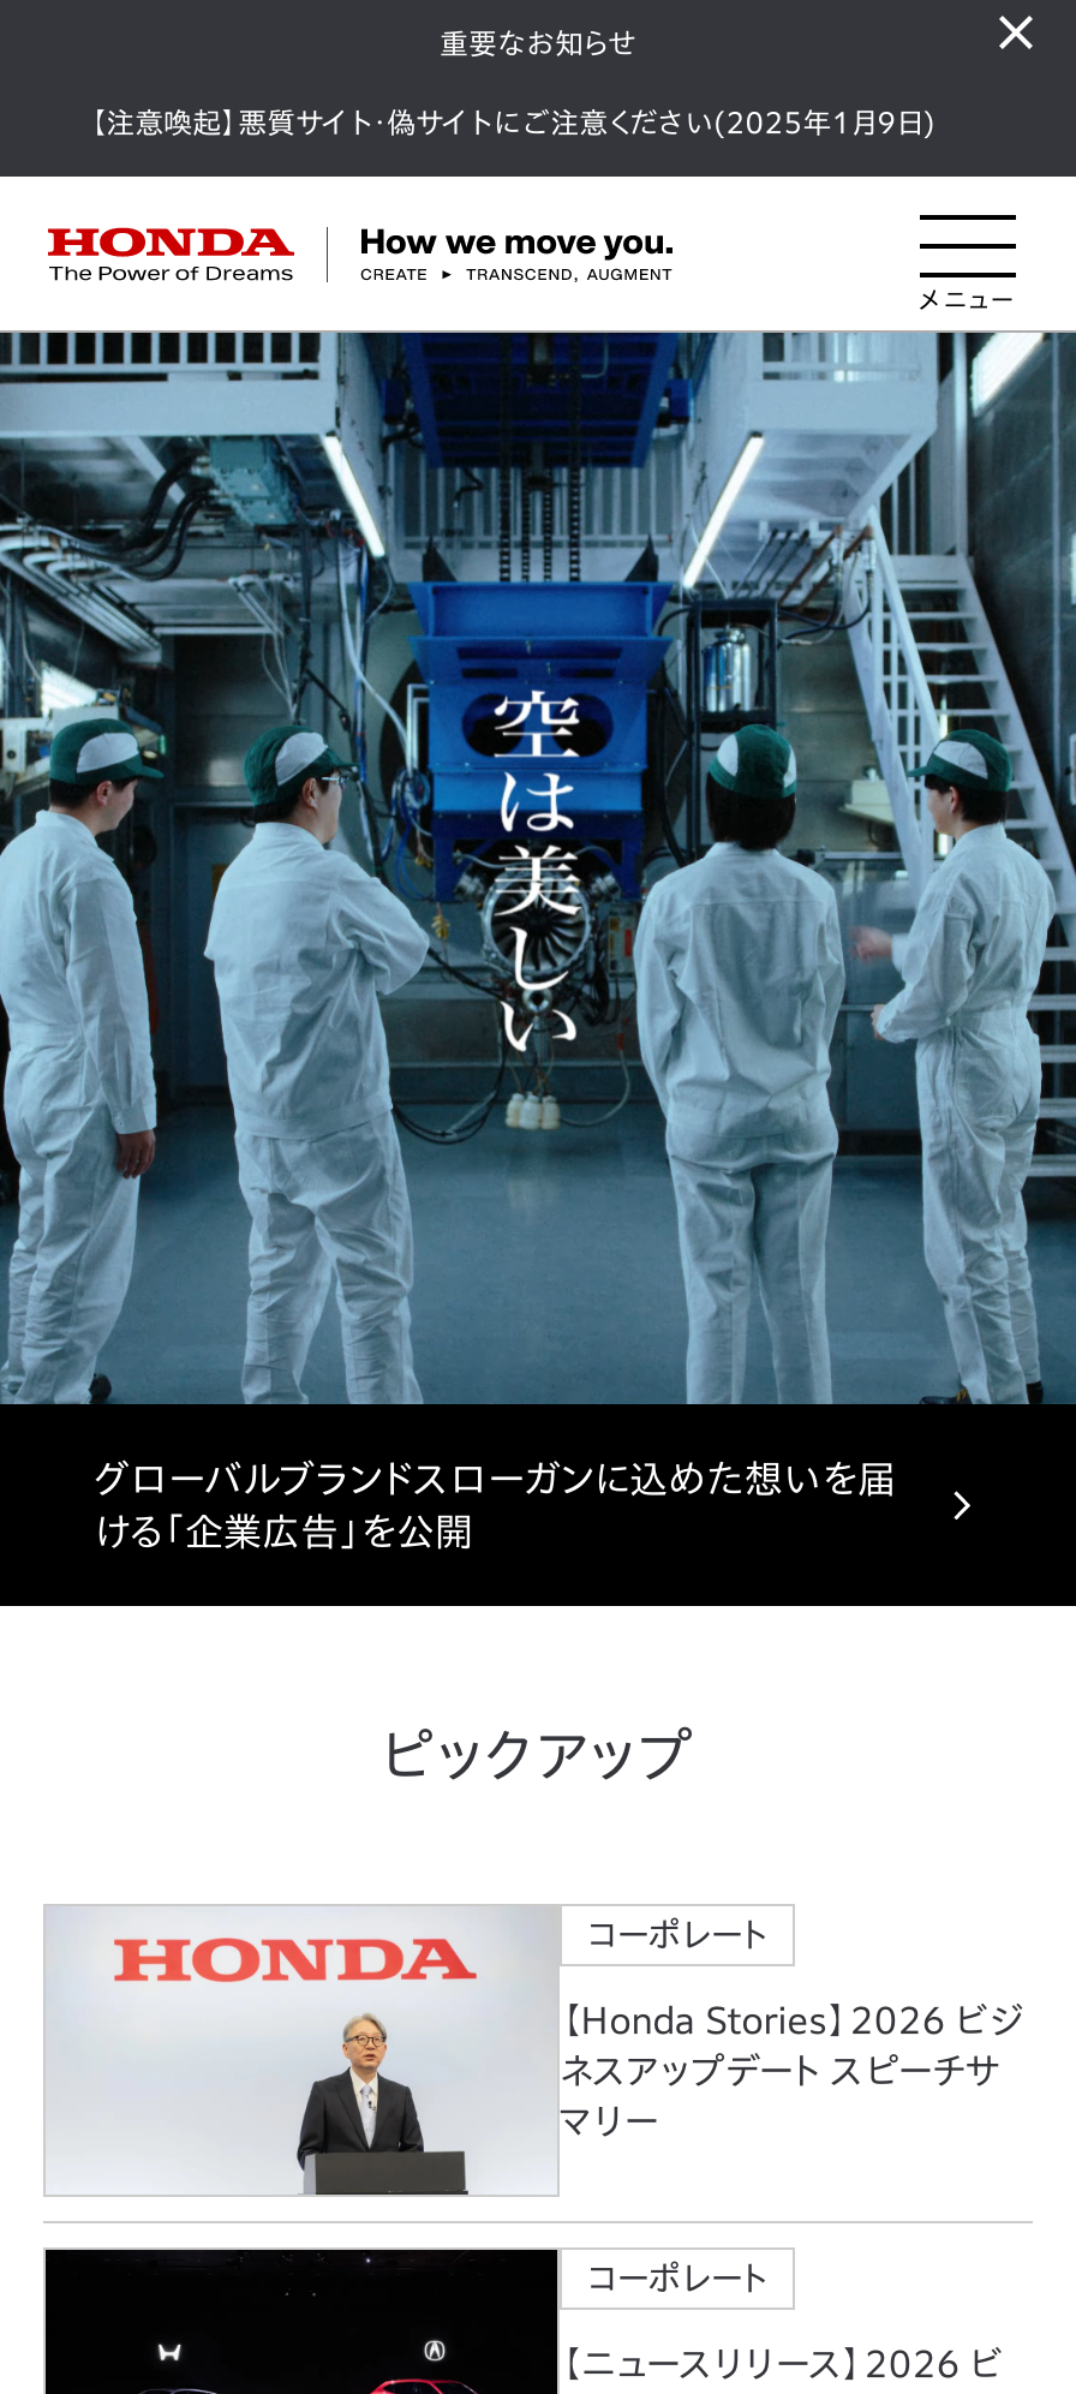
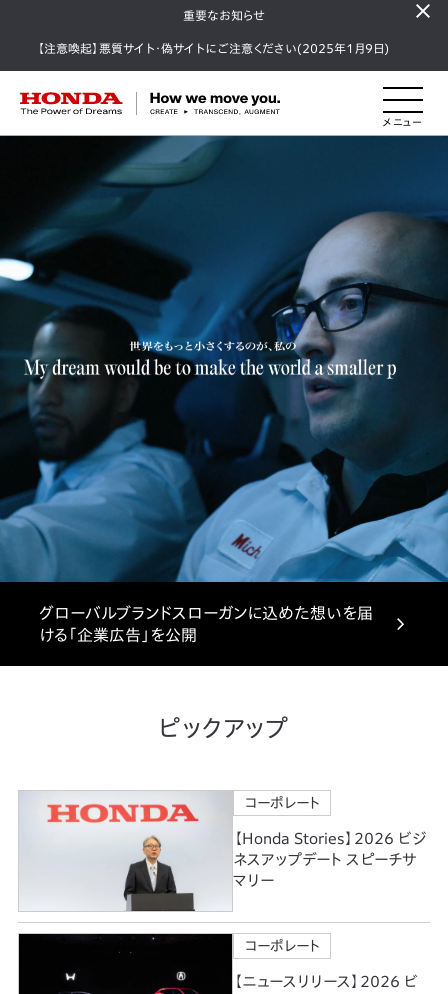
- [image]
+ [image]
